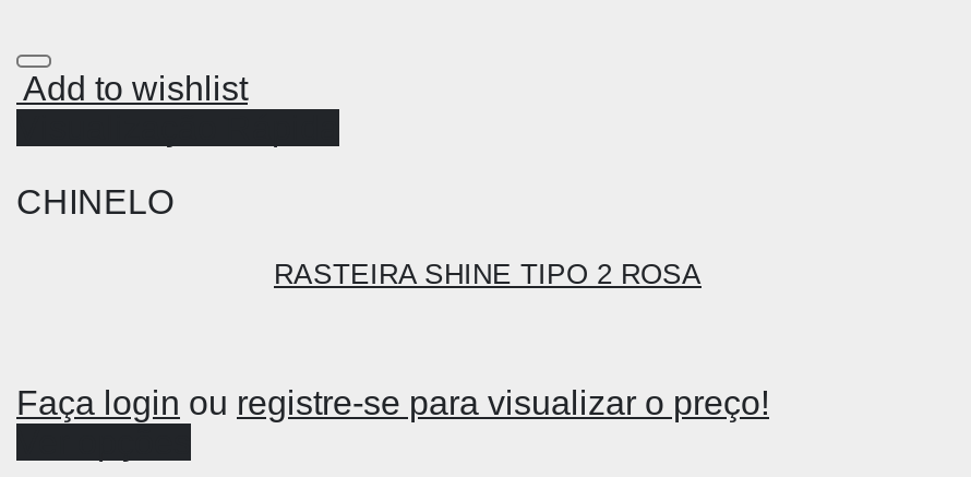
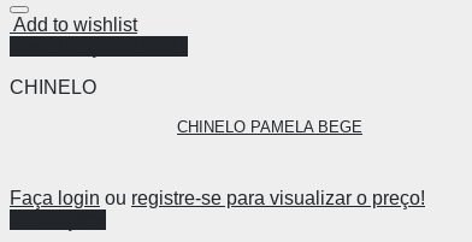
- RASTEIRA SHINE TIPO 2 ROSA
+ CHINELO PAMELA BEGE
